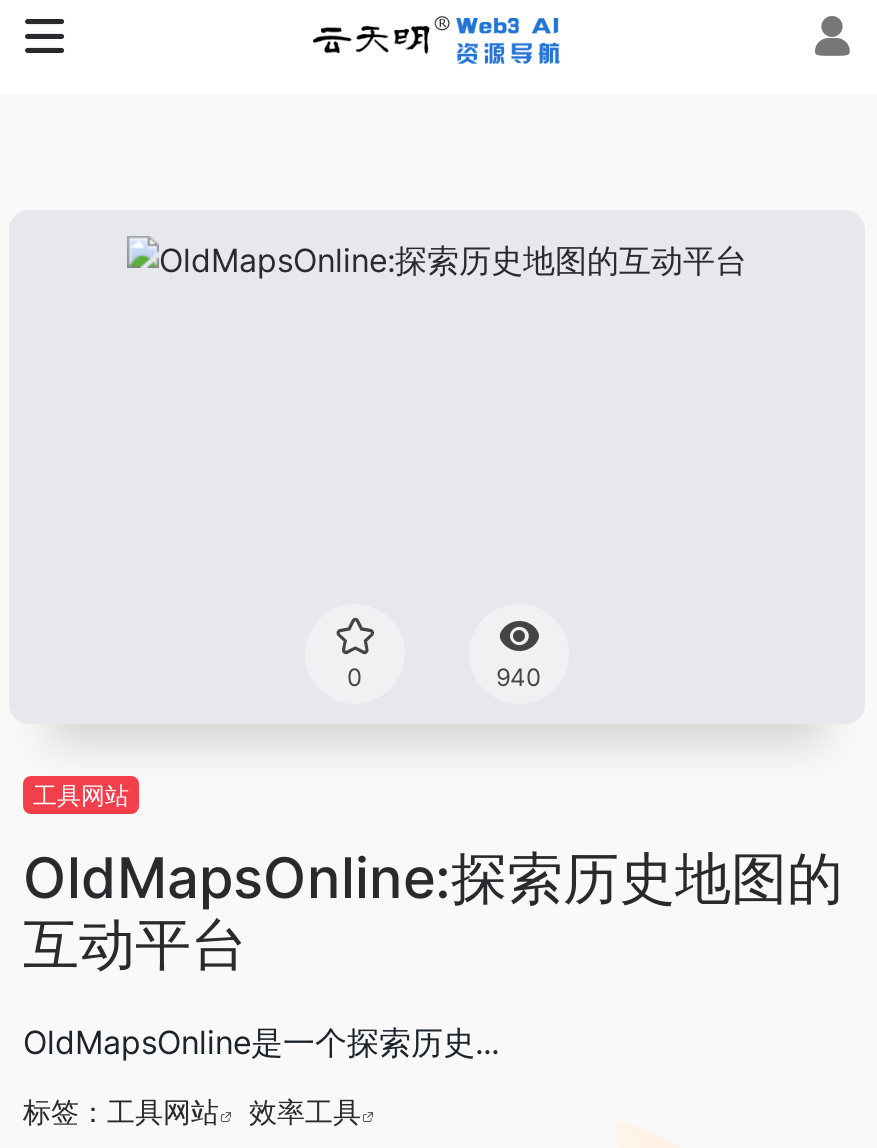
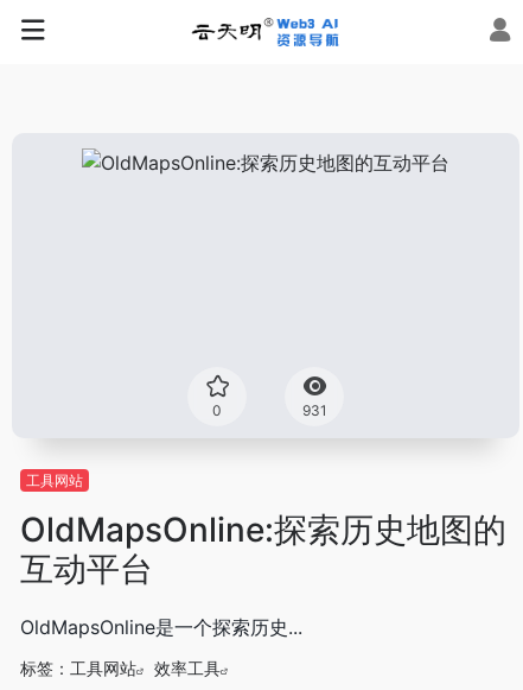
- 940
+ 931
